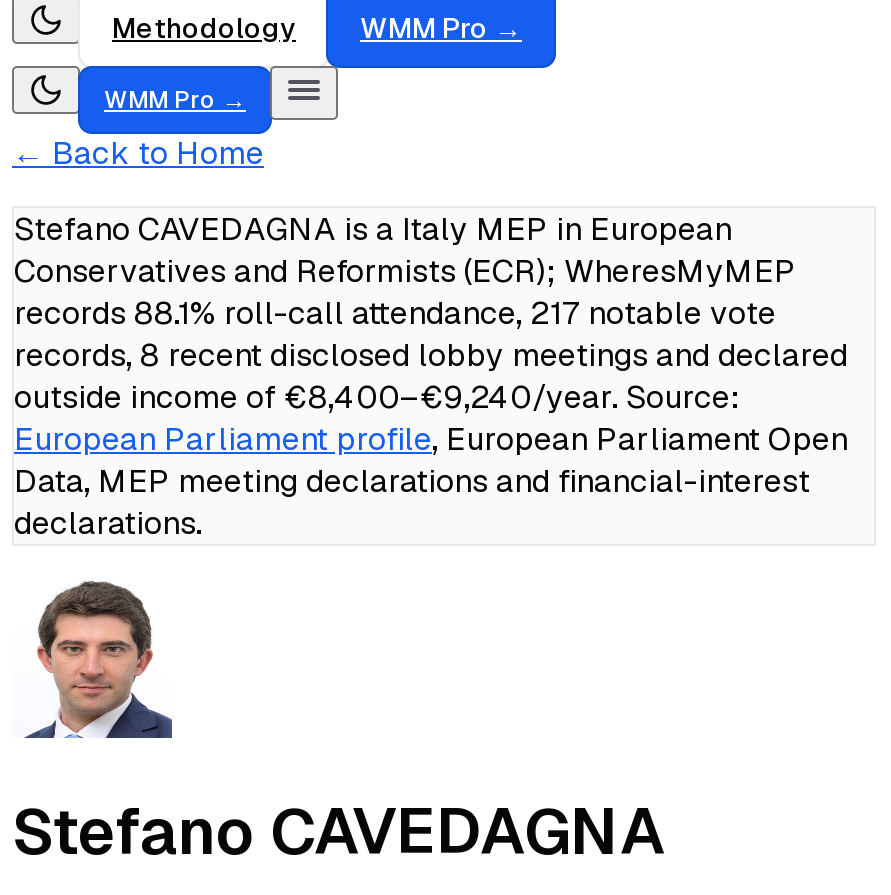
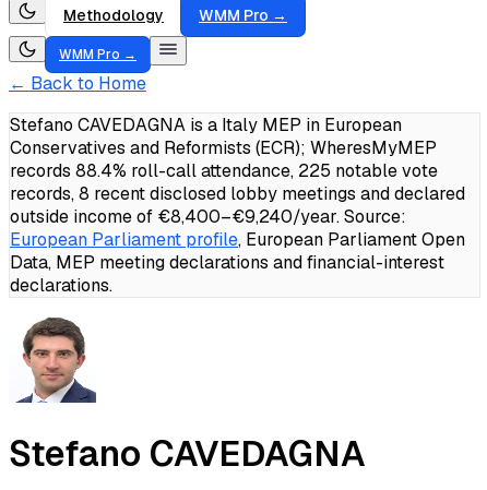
- records 88.1% roll-call attendance, 217 notable vote
+ records 88.4% roll-call attendance, 225 notable vote
